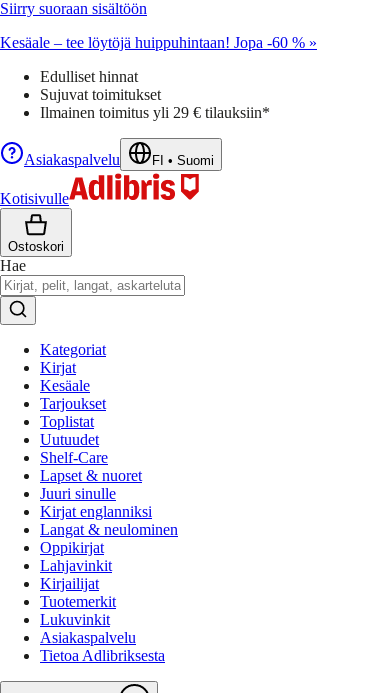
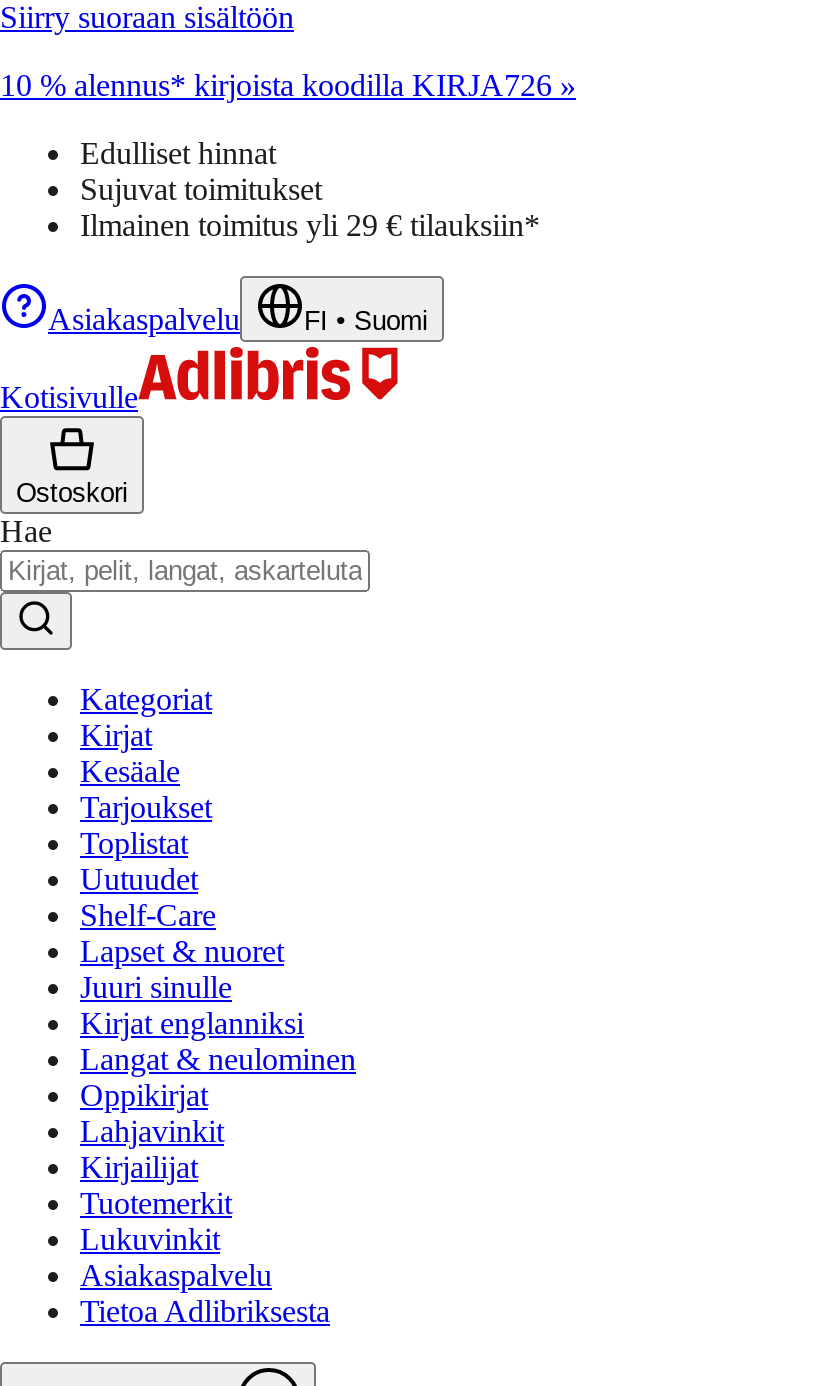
- Kesäale – tee löytöjä huippuhintaan! Jopa -60 % »
+ 10 % alennus* kirjoista koodilla KIRJA726 »
